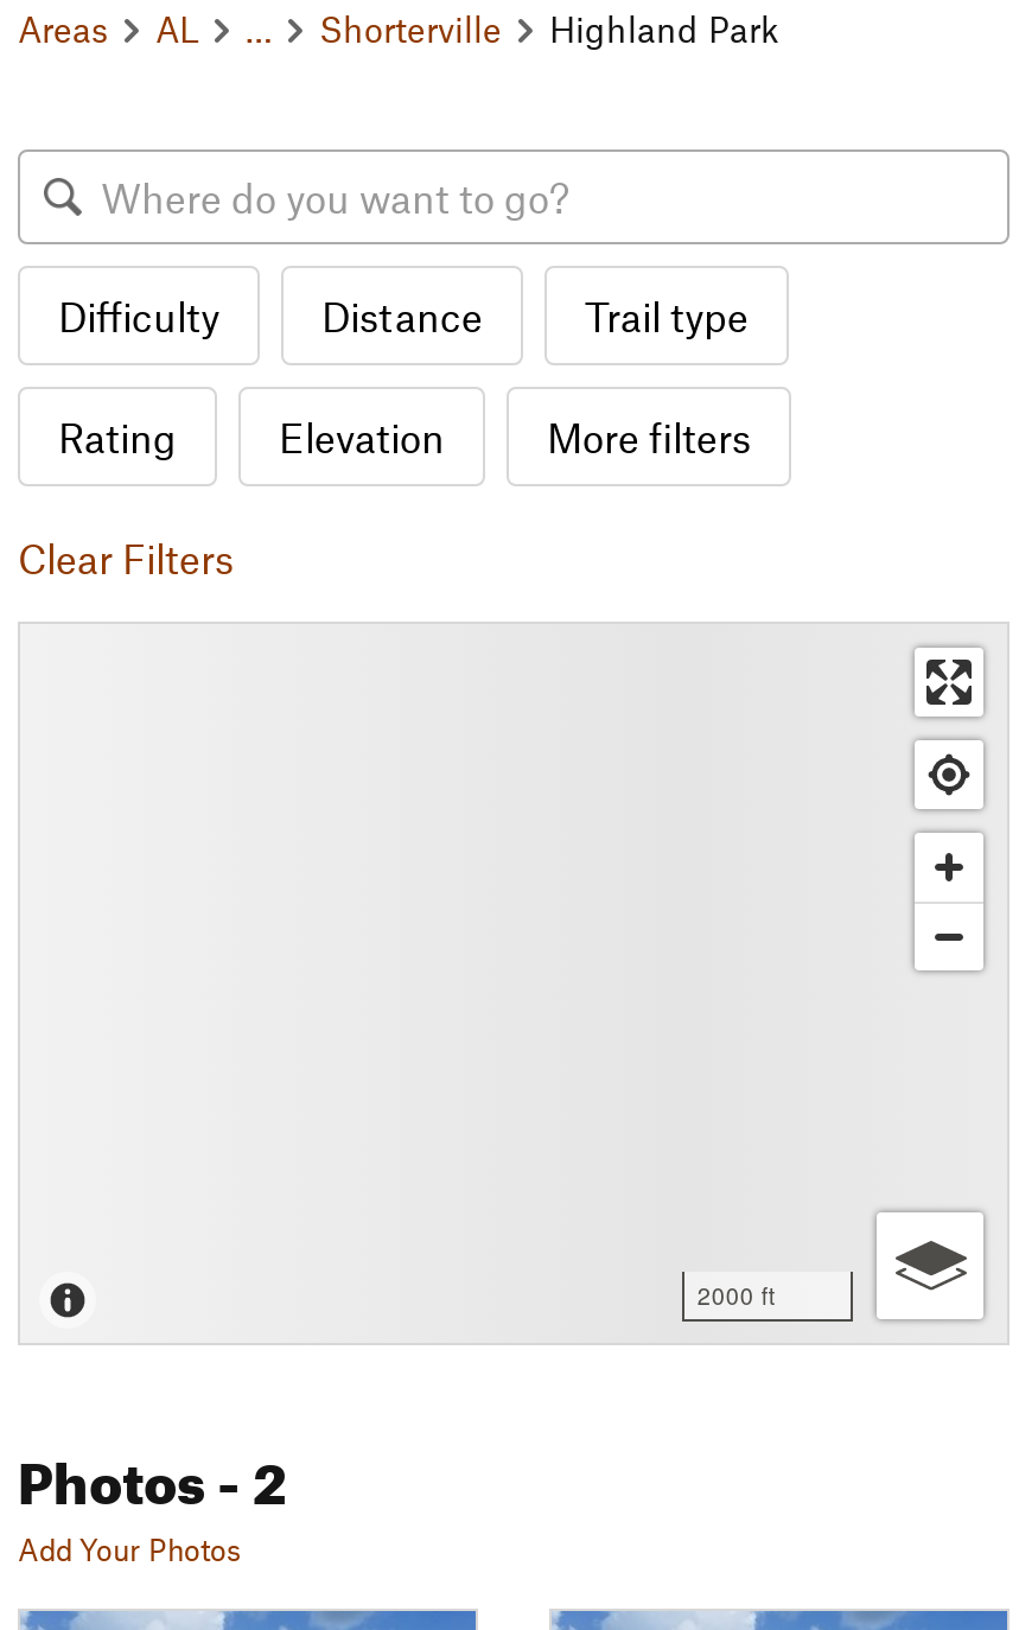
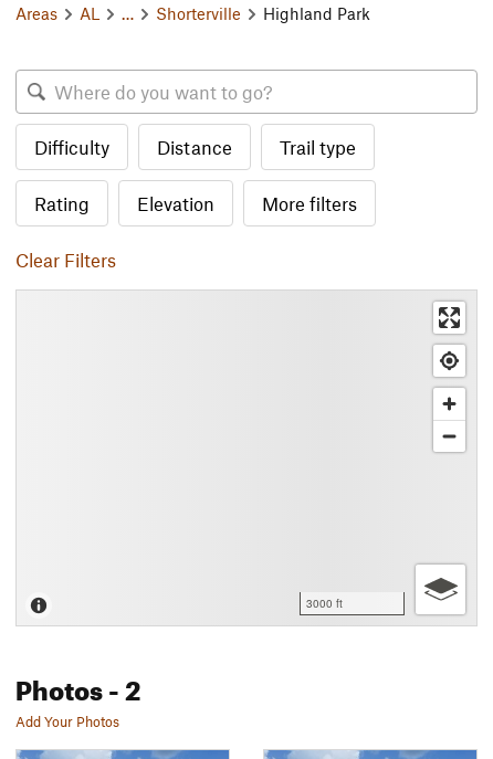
- 2000 ft
+ 3000 ft
